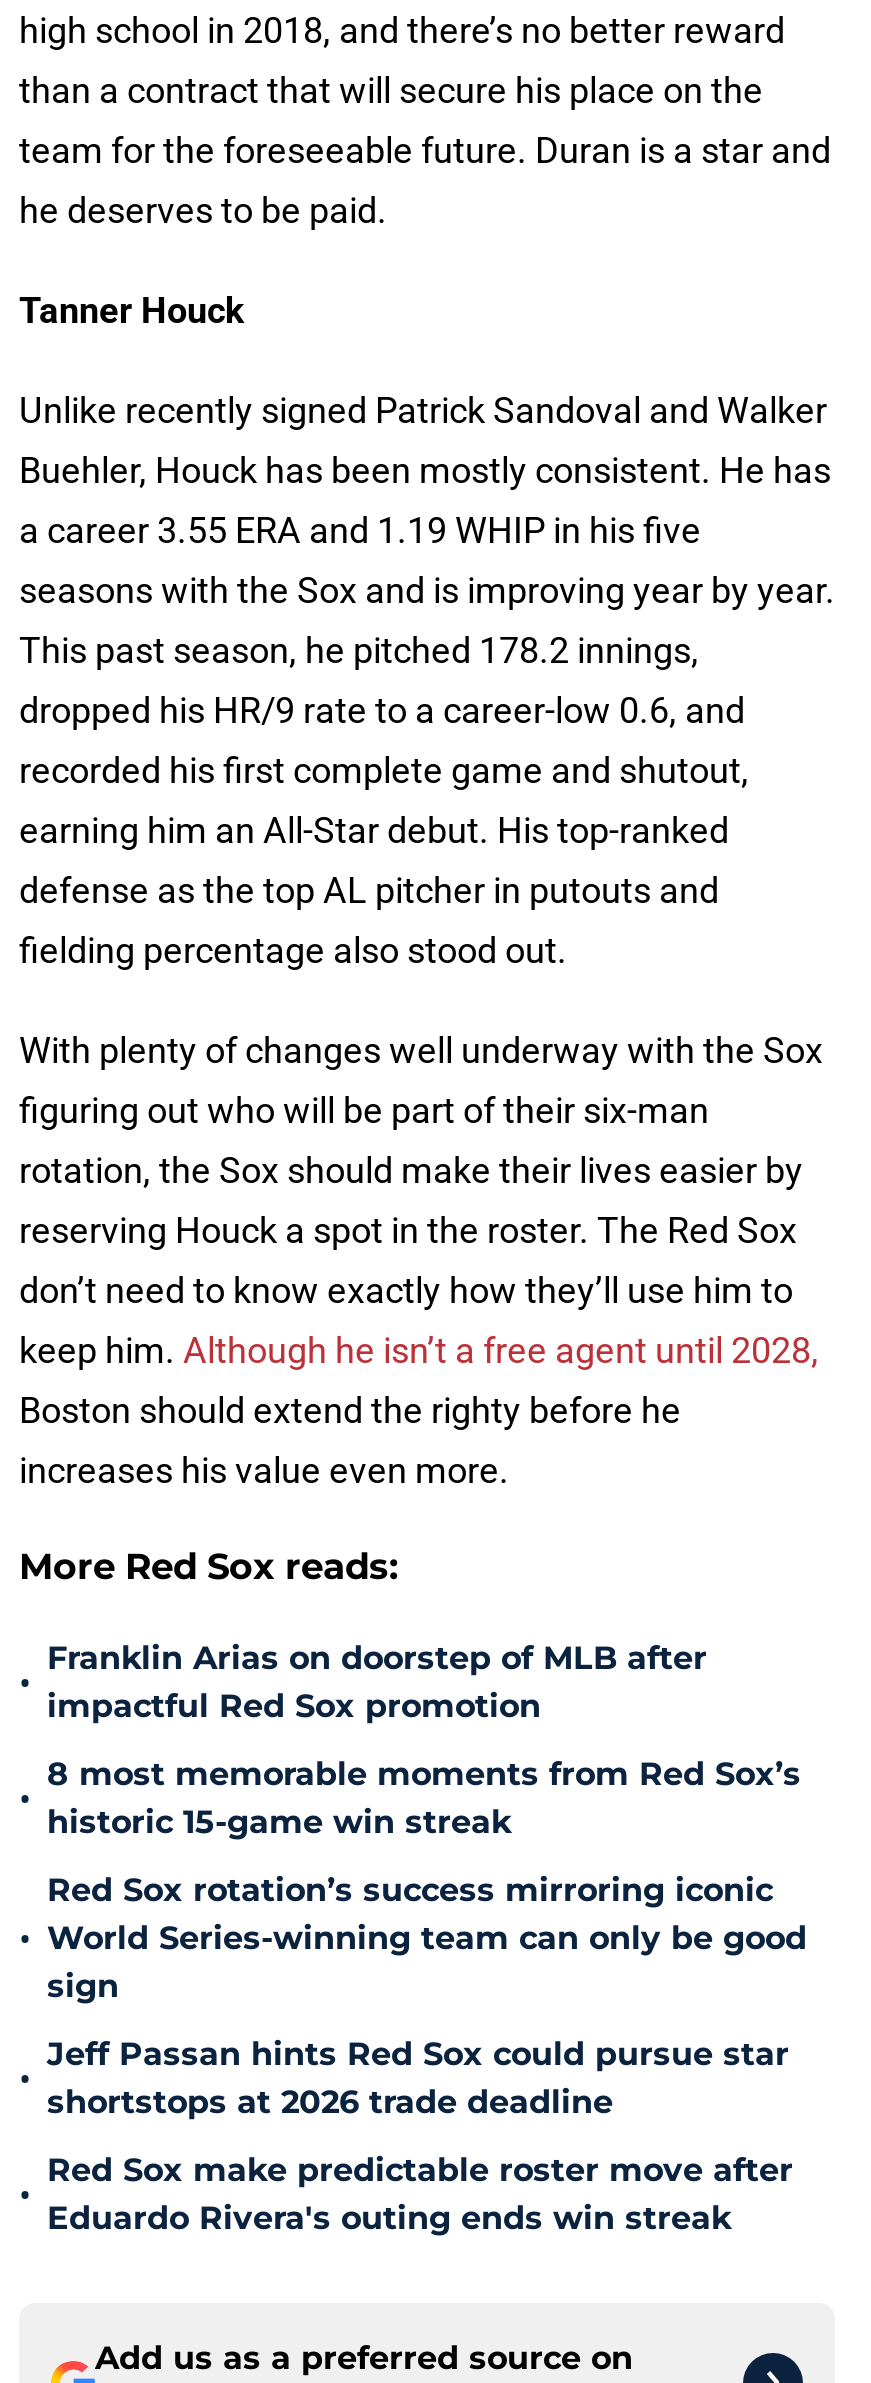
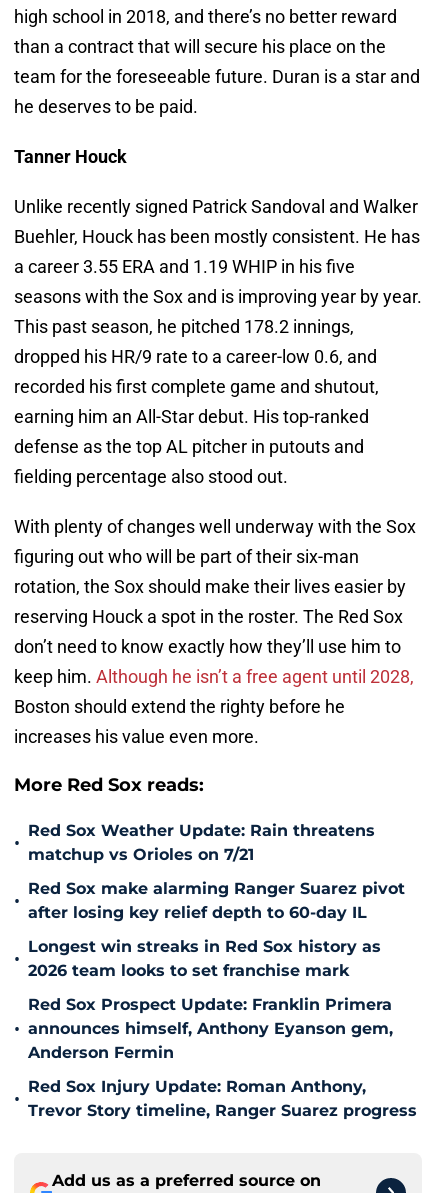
- Franklin Arias on doorstep of MLB after
- impactful Red Sox promotion
+ Red Sox Weather Update: Rain threatens
+ matchup vs Orioles on 7/21

- 8 most memorable moments from Red Sox’s
- historic 15-game win streak
+ Red Sox make alarming Ranger Suarez pivot
+ after losing key relief depth to 60-day IL

- Red Sox rotation’s success mirroring iconic
- World Series-winning team can only be good
- sign
+ Longest win streaks in Red Sox history as
+ 2026 team looks to set franchise mark

- Jeff Passan hints Red Sox could pursue star
- shortstops at 2026 trade deadline
+ Red Sox Prospect Update: Franklin Primera
+ announces himself, Anthony Eyanson gem,
+ Anderson Fermin

- Red Sox make predictable roster move after
- Eduardo Rivera's outing ends win streak
+ Red Sox Injury Update: Roman Anthony,
+ Trevor Story timeline, Ranger Suarez progress
